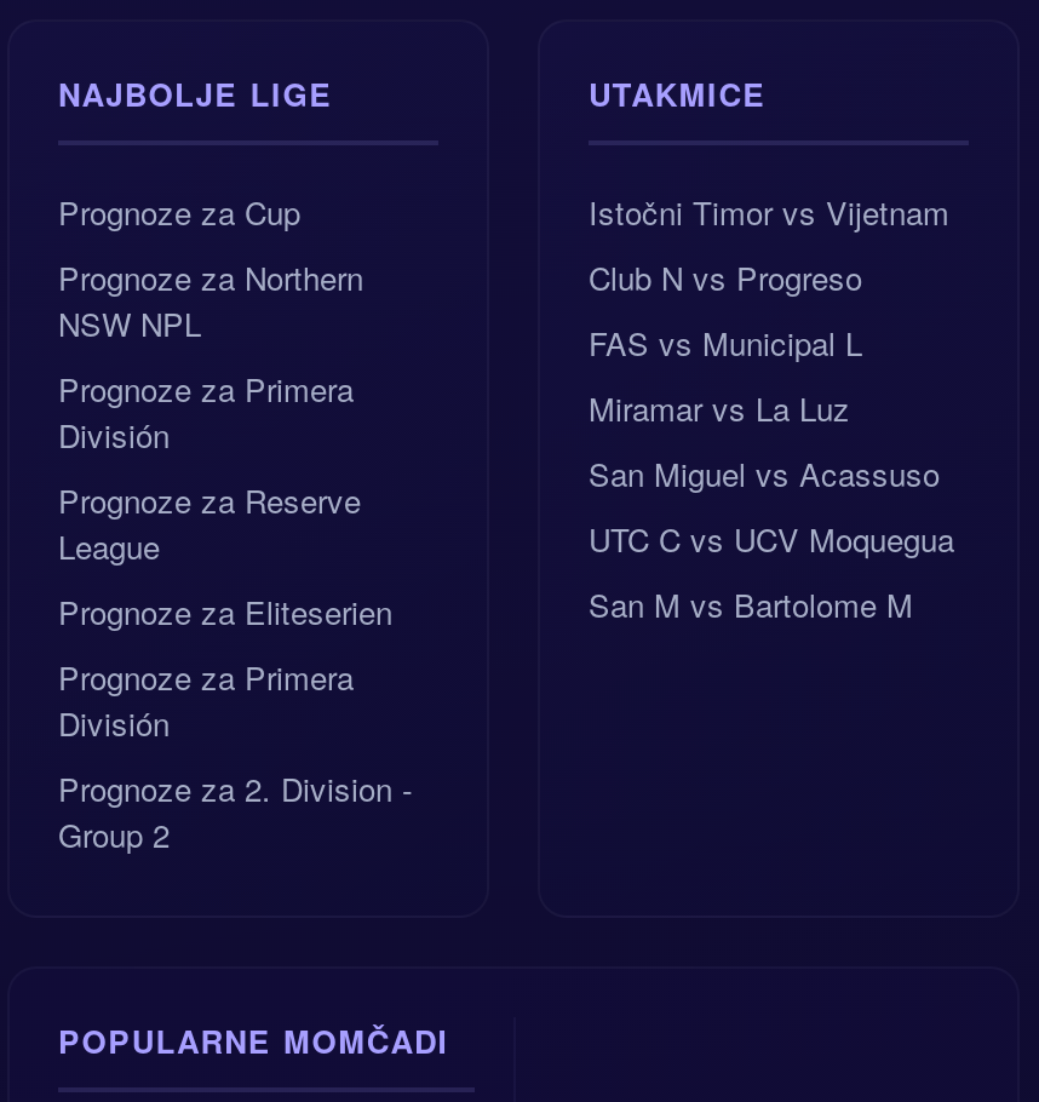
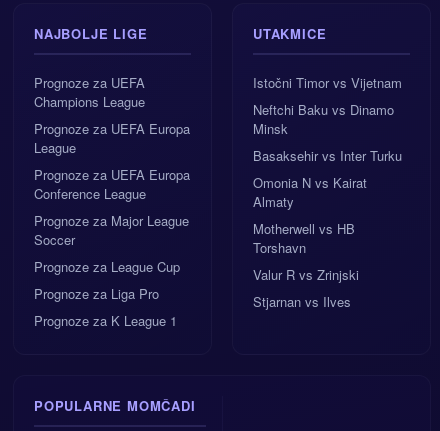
- Prognoze za Cup
- Prognoze za Northern
- NSW NPL
- Prognoze za Primera
- División
- Prognoze za Reserve
+ Prognoze za UEFA
+ Champions League
+ Prognoze za UEFA Europa

- Club N vs Progreso
- FAS vs Municipal L
- Miramar vs La Luz
- San Miguel vs Acassuso
- UTC C vs UCV Moquegua
- San M vs Bartolome M
+ Neftchi Baku vs Dinamo
+ Minsk
+ Basaksehir vs Inter Turku
+ Omonia N vs Kairat
+ Almaty
+ Motherwell vs HB
+ Torshavn
+ Valur R vs Zrinjski
+ Stjarnan vs Ilves

moved up: League

- Prognoze za Eliteserien
- Prognoze za Primera
- División
- Prognoze za 2. Division -
- Group 2
+ Prognoze za UEFA Europa
+ Conference League
+ Prognoze za Major League
+ Soccer
+ Prognoze za League Cup
+ Prognoze za Liga Pro
+ Prognoze za K League 1
